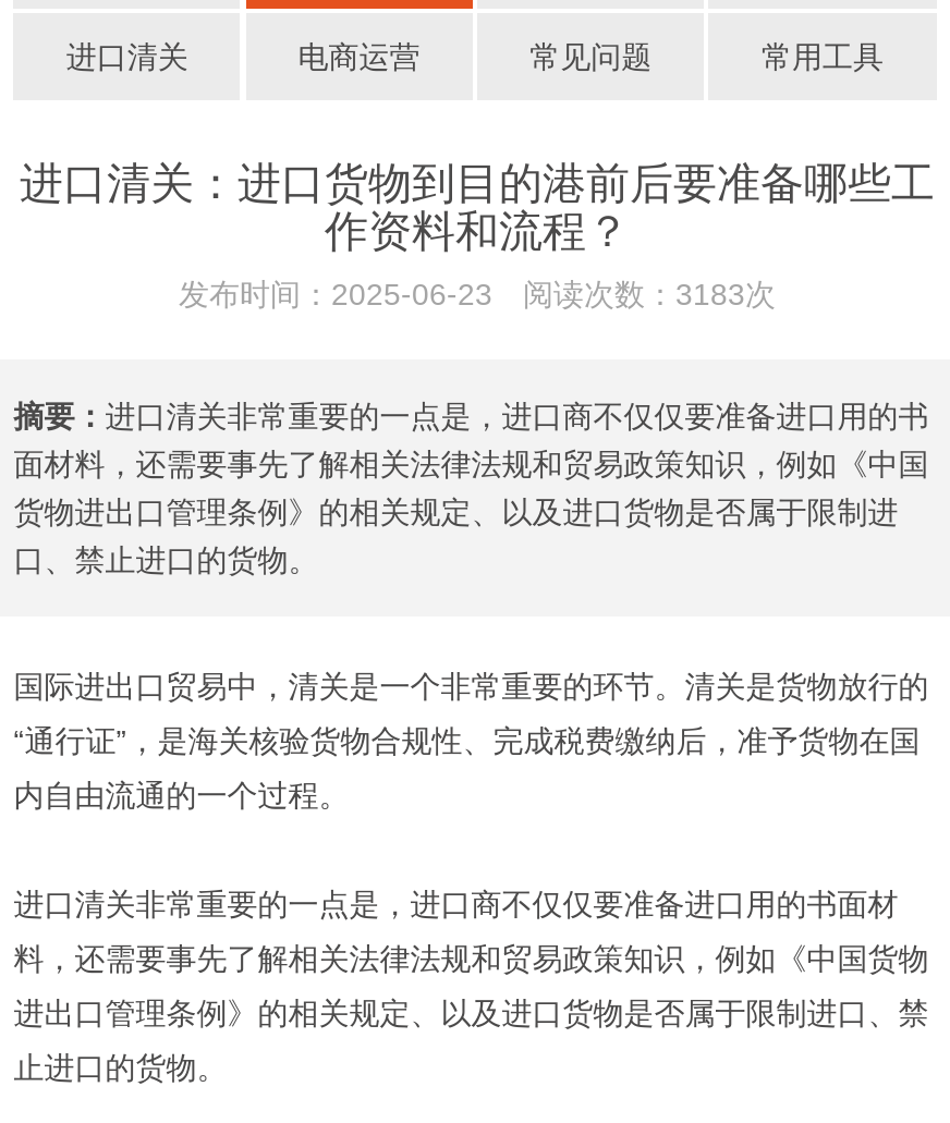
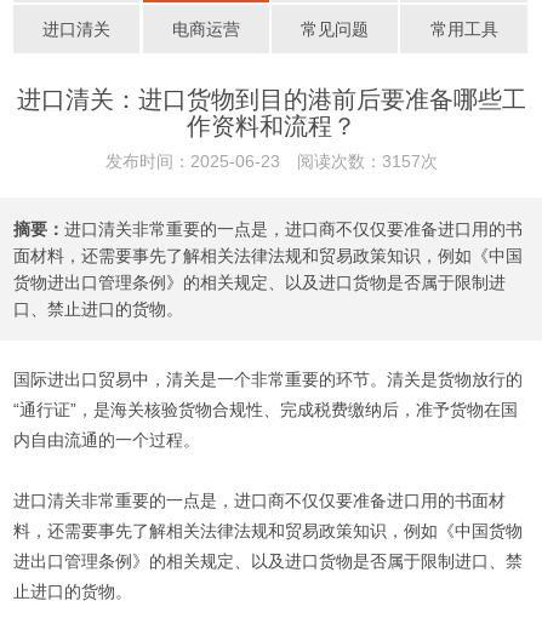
- 发布时间：2025-06-23 阅读次数：3183次
+ 发布时间：2025-06-23 阅读次数：3157次
